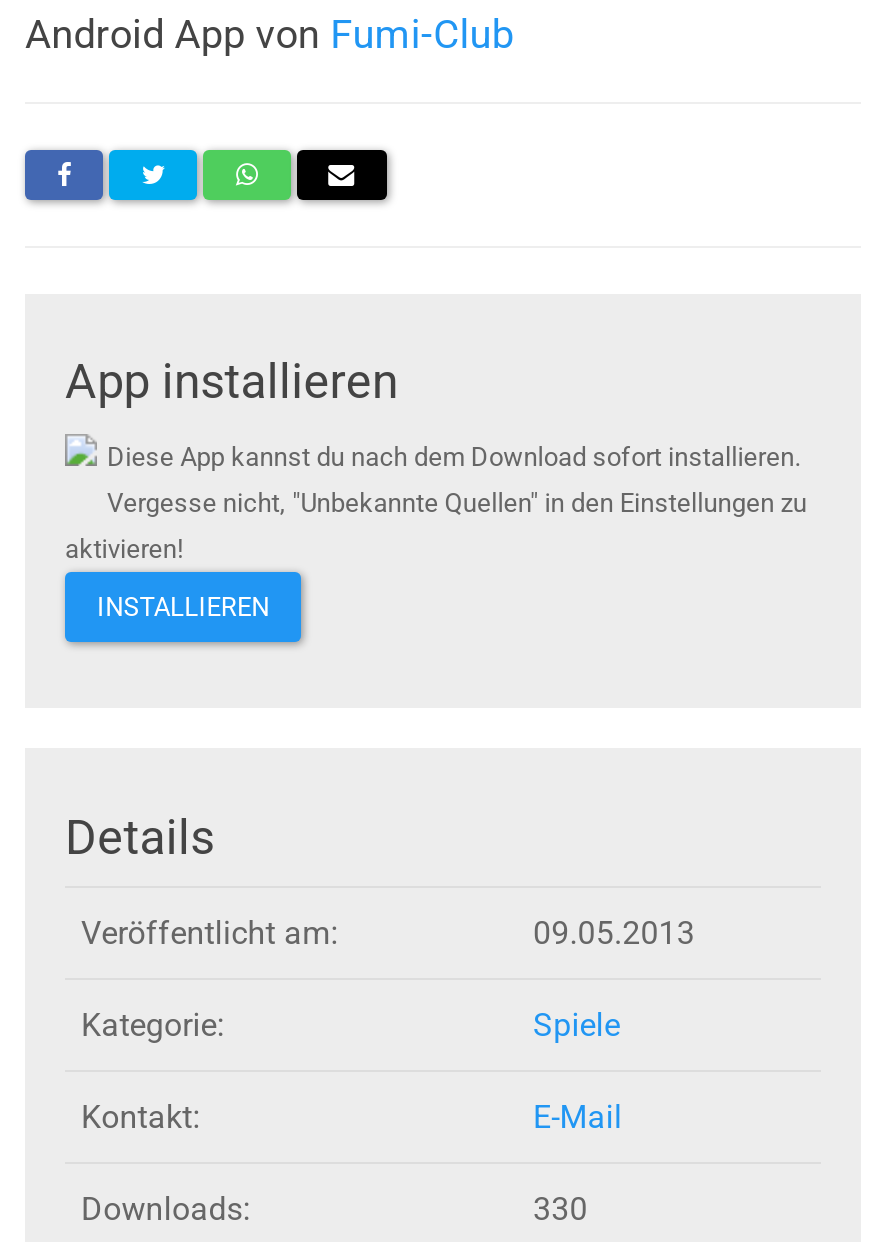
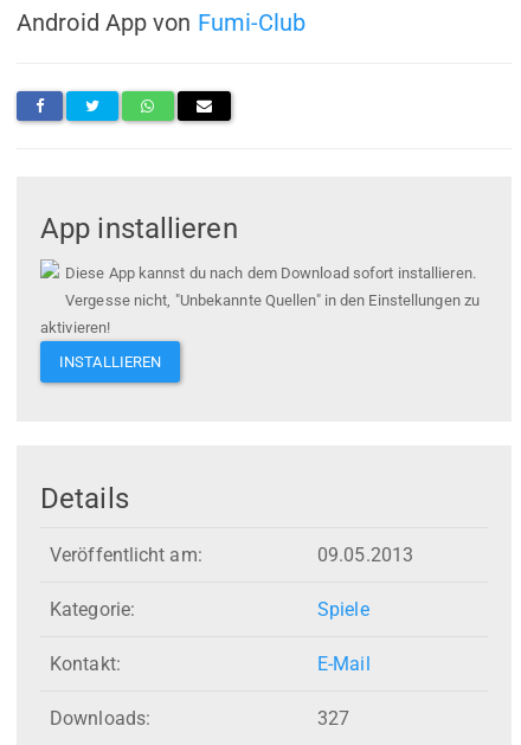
- 330
+ 327
